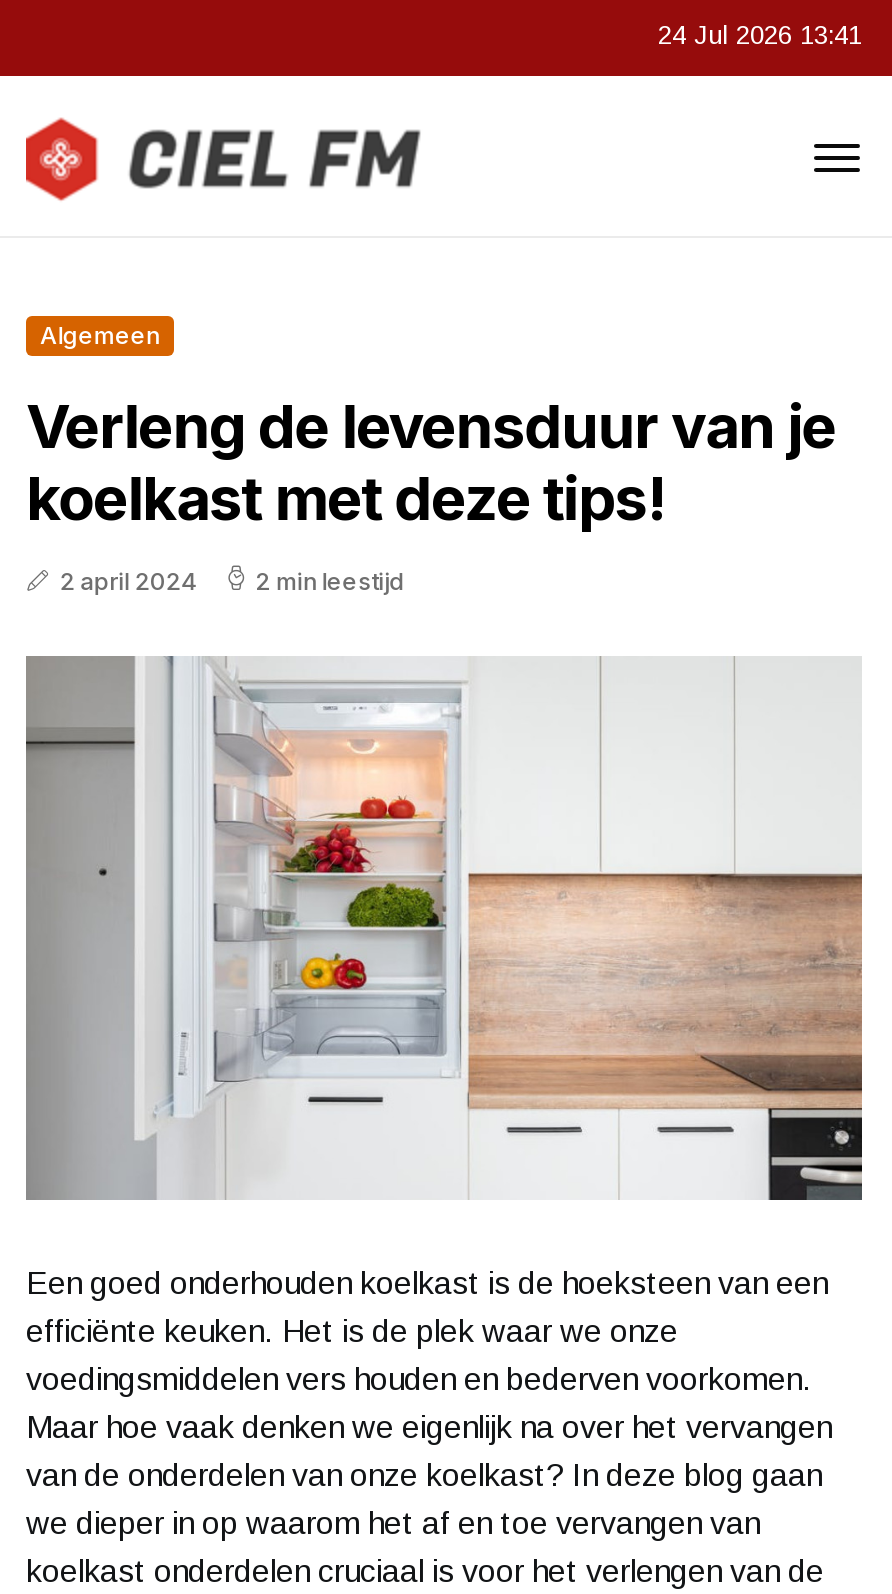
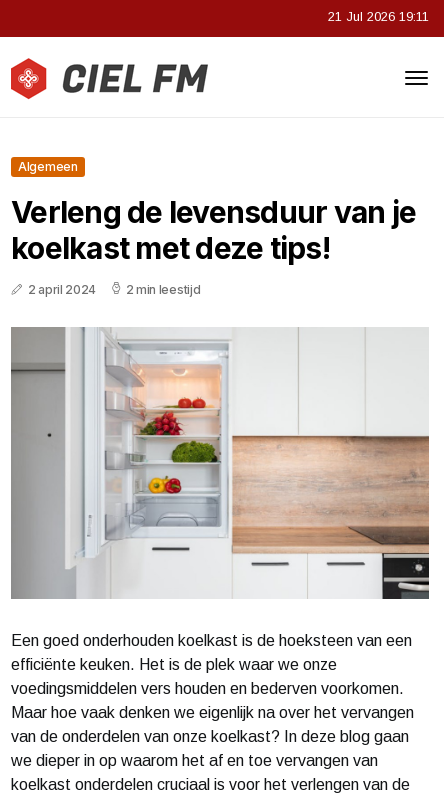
- 24 Jul 2026 13:41
+ 21 Jul 2026 19:11
